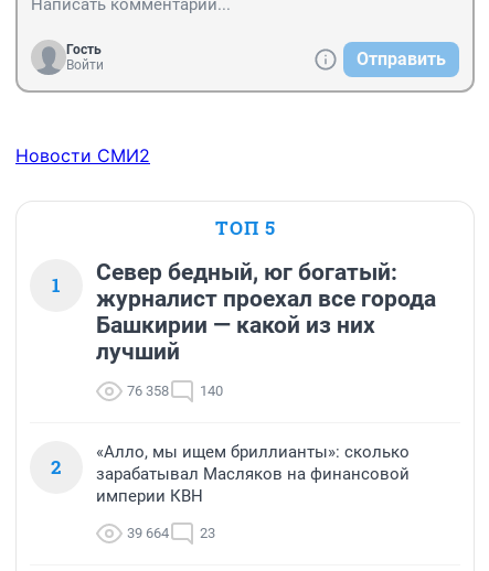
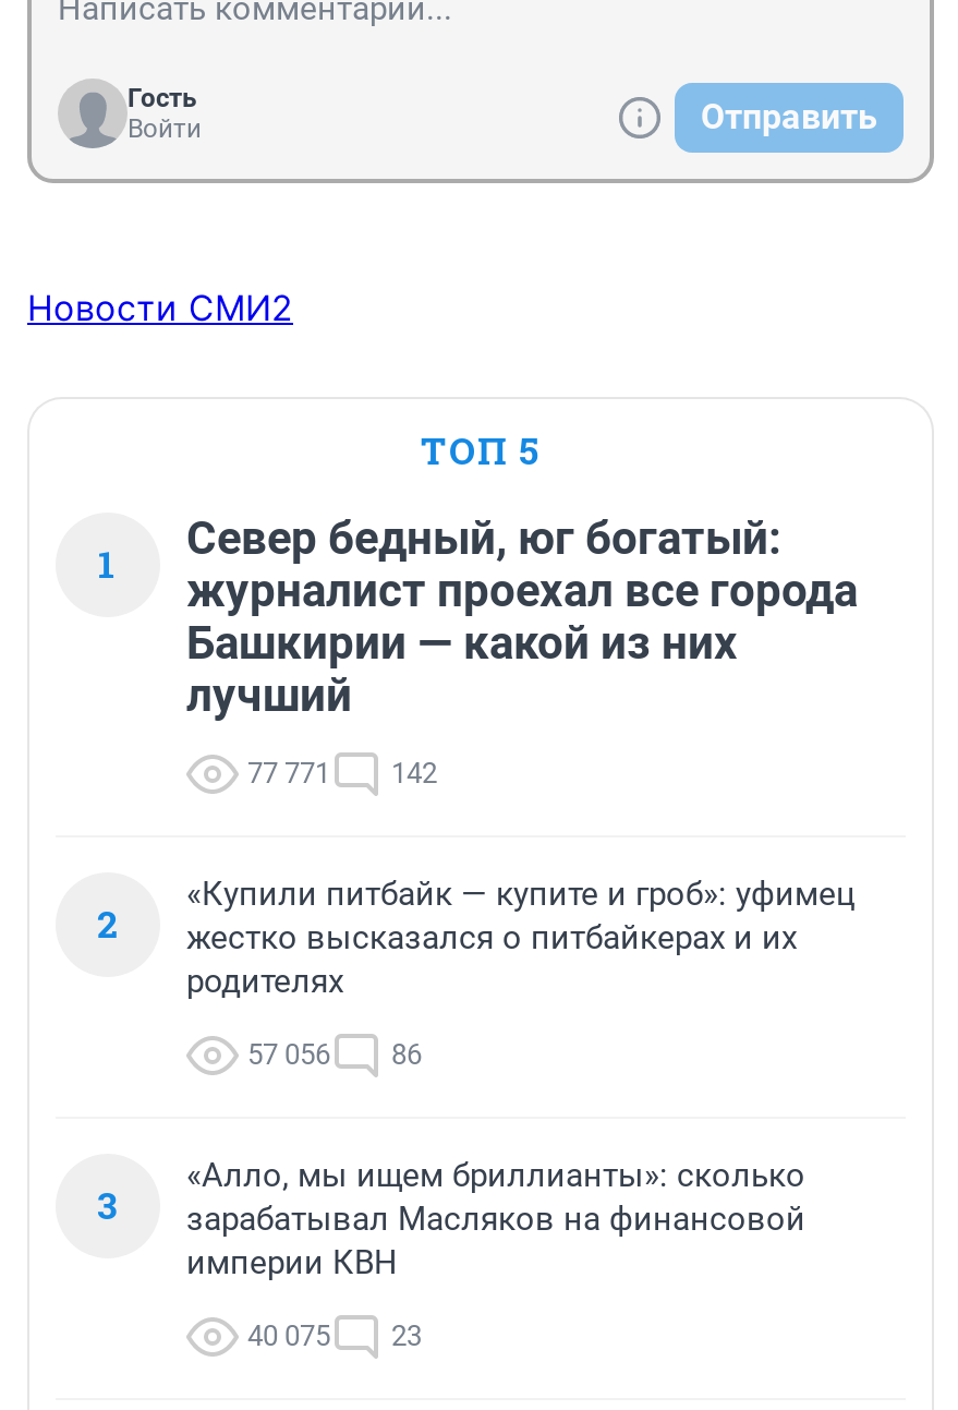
+ «Купили питбайк — купите и гроб»: уфимец
+ жестко высказался о питбайкерах и их
+ родителях
+ 57 056
+ 86
+ 3

- 76 358
+ 77 771

- 140
+ 142

- 39 664 23
+ 40 075 23
